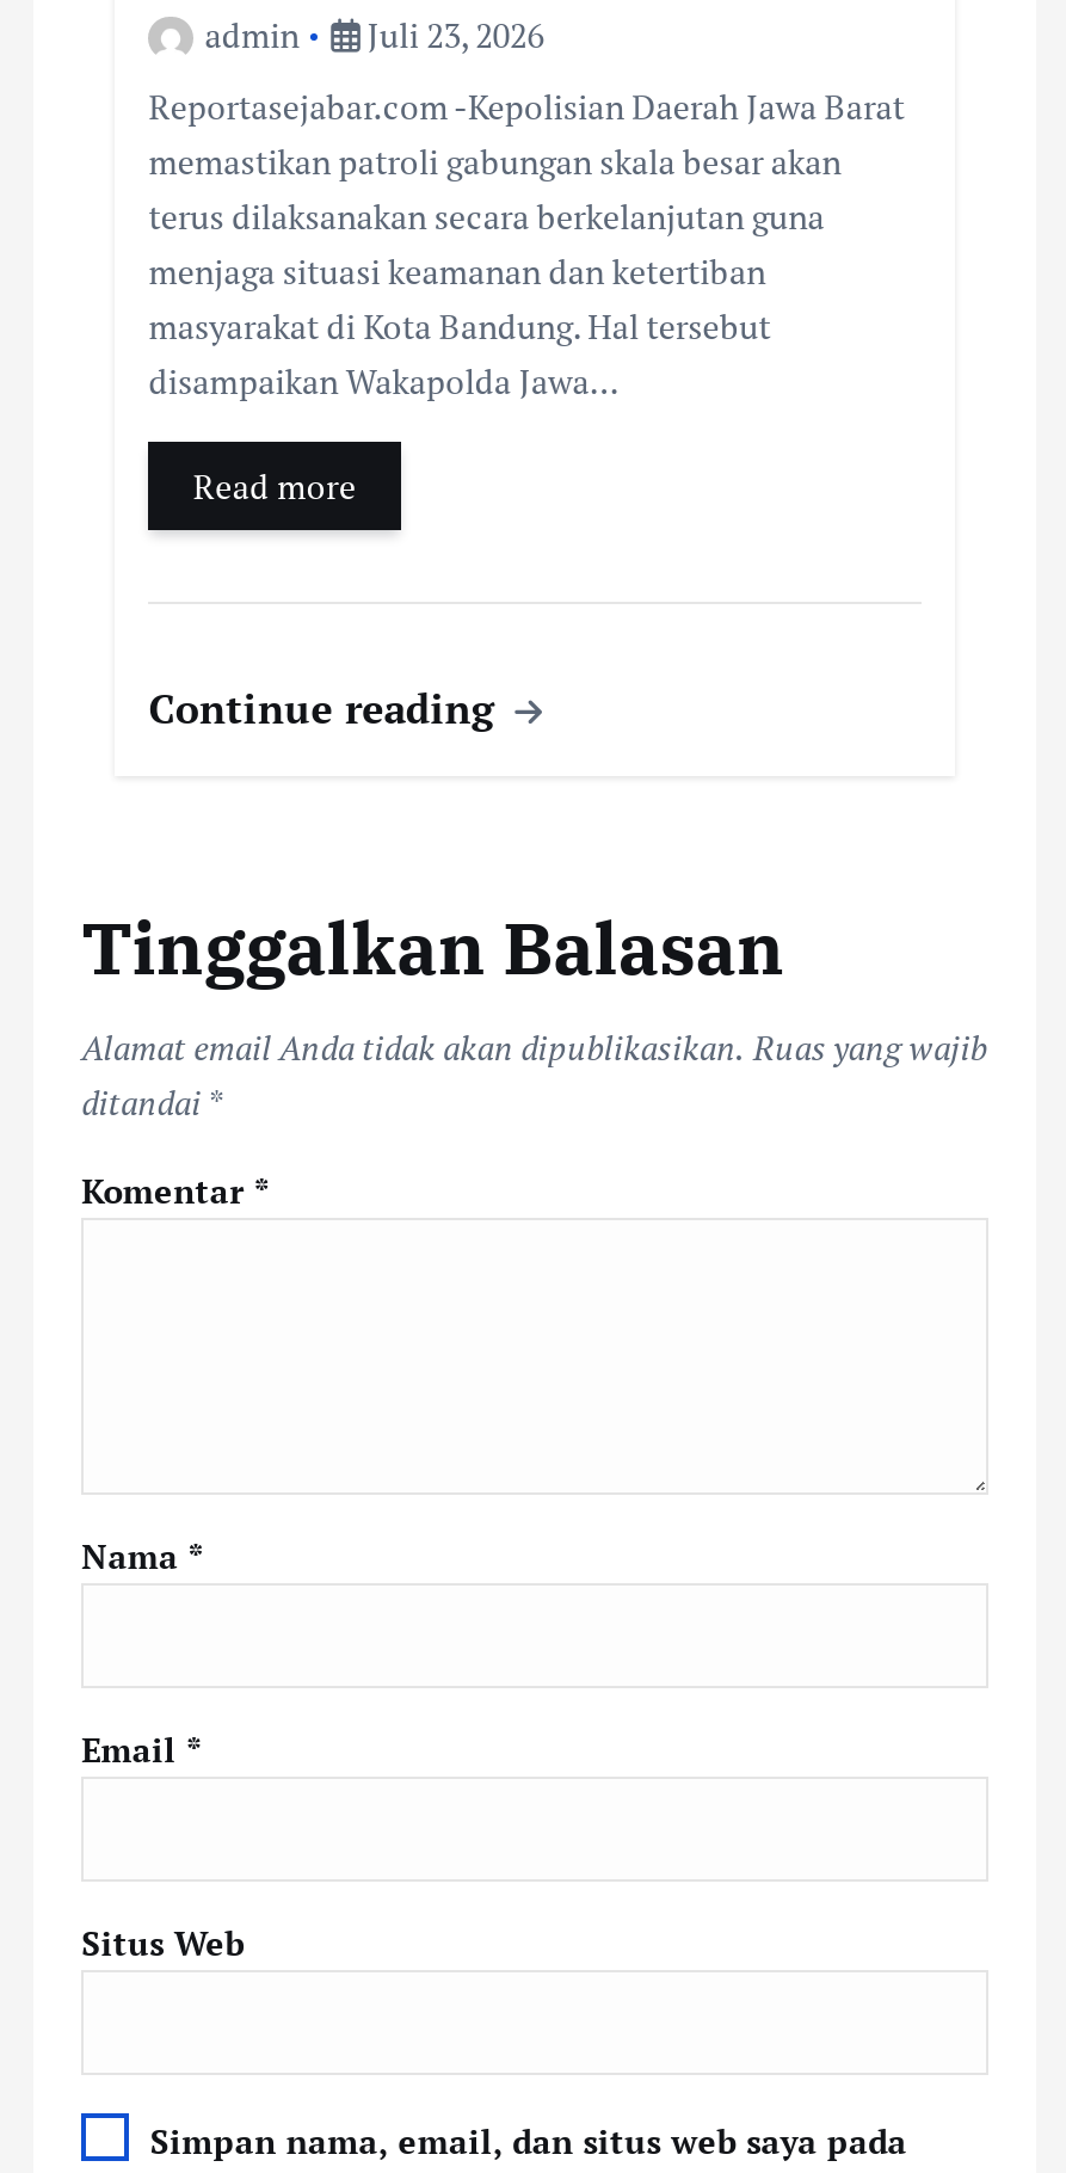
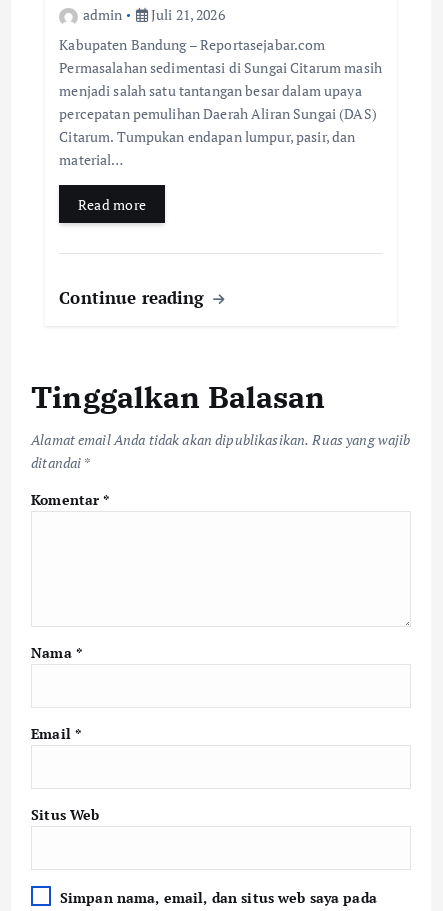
- admin Juli 23, 2026
+ admin Juli 21, 2026

- Reportasejabar.com -Kepolisian Daerah Jawa Barat
- memastikan patroli gabungan skala besar akan
- terus dilaksanakan secara berkelanjutan guna
- menjaga situasi keamanan dan ketertiban
- masyarakat di Kota Bandung. Hal tersebut
- disampaikan Wakapolda Jawa…
+ Kabupaten Bandung – Reportasejabar.com
+ Permasalahan sedimentasi di Sungai Citarum masih
+ menjadi salah satu tantangan besar dalam upaya
+ percepatan pemulihan Daerah Aliran Sungai (DAS)
+ Citarum. Tumpukan endapan lumpur, pasir, dan
+ material…
